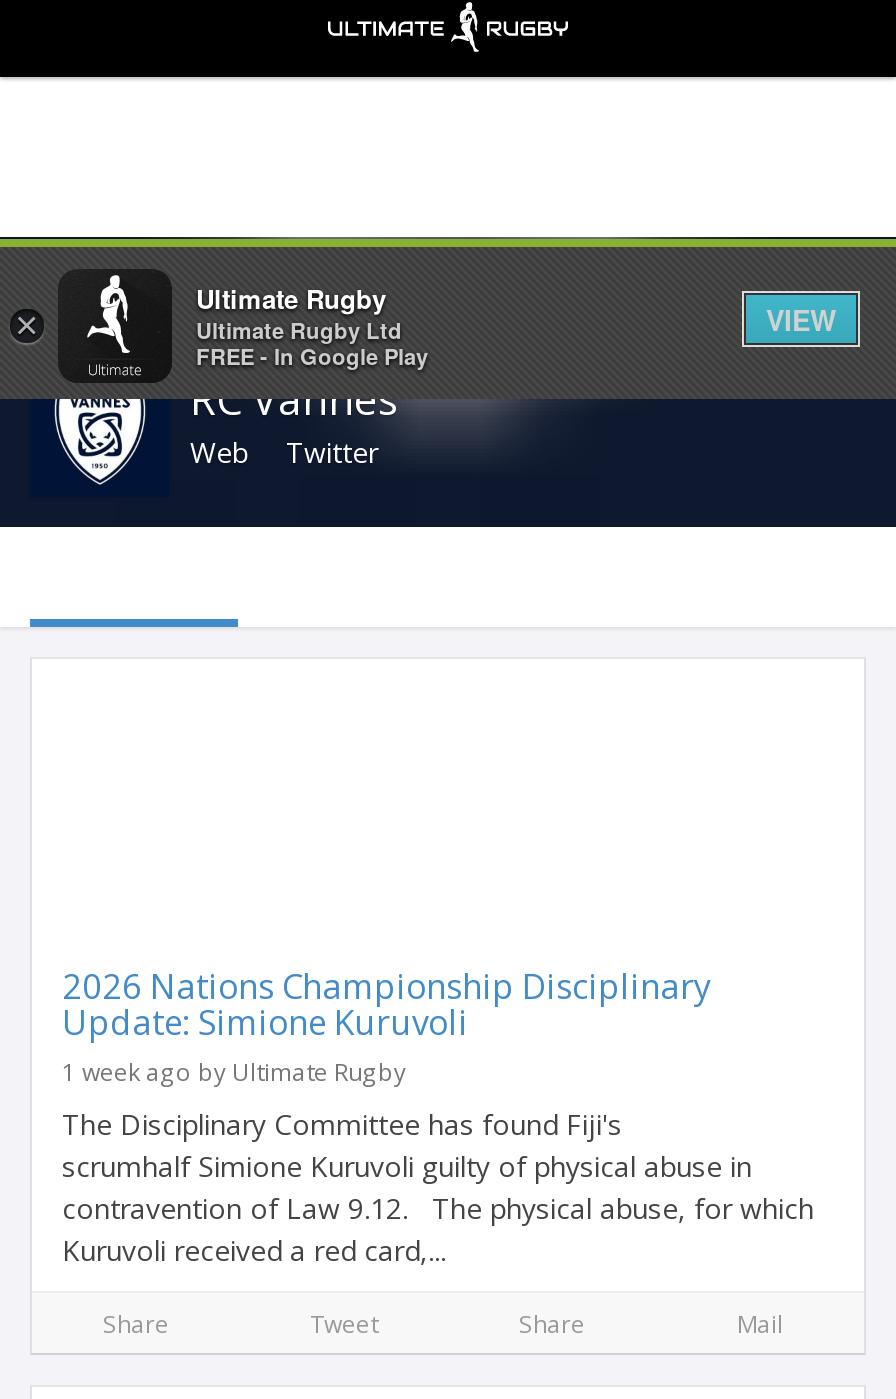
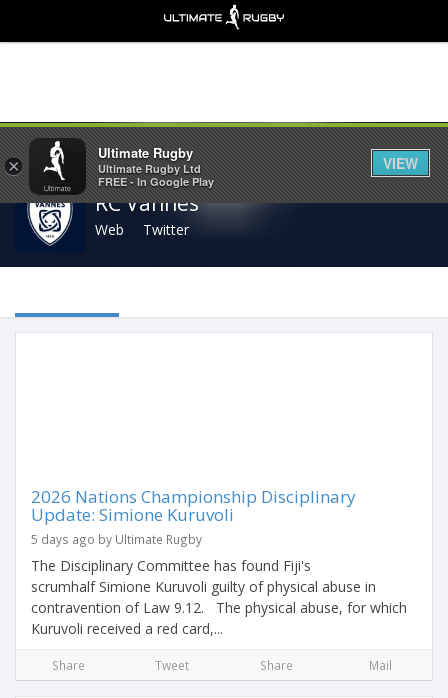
- 1 week ago by Ultimate Rugby
+ 5 days ago by Ultimate Rugby
